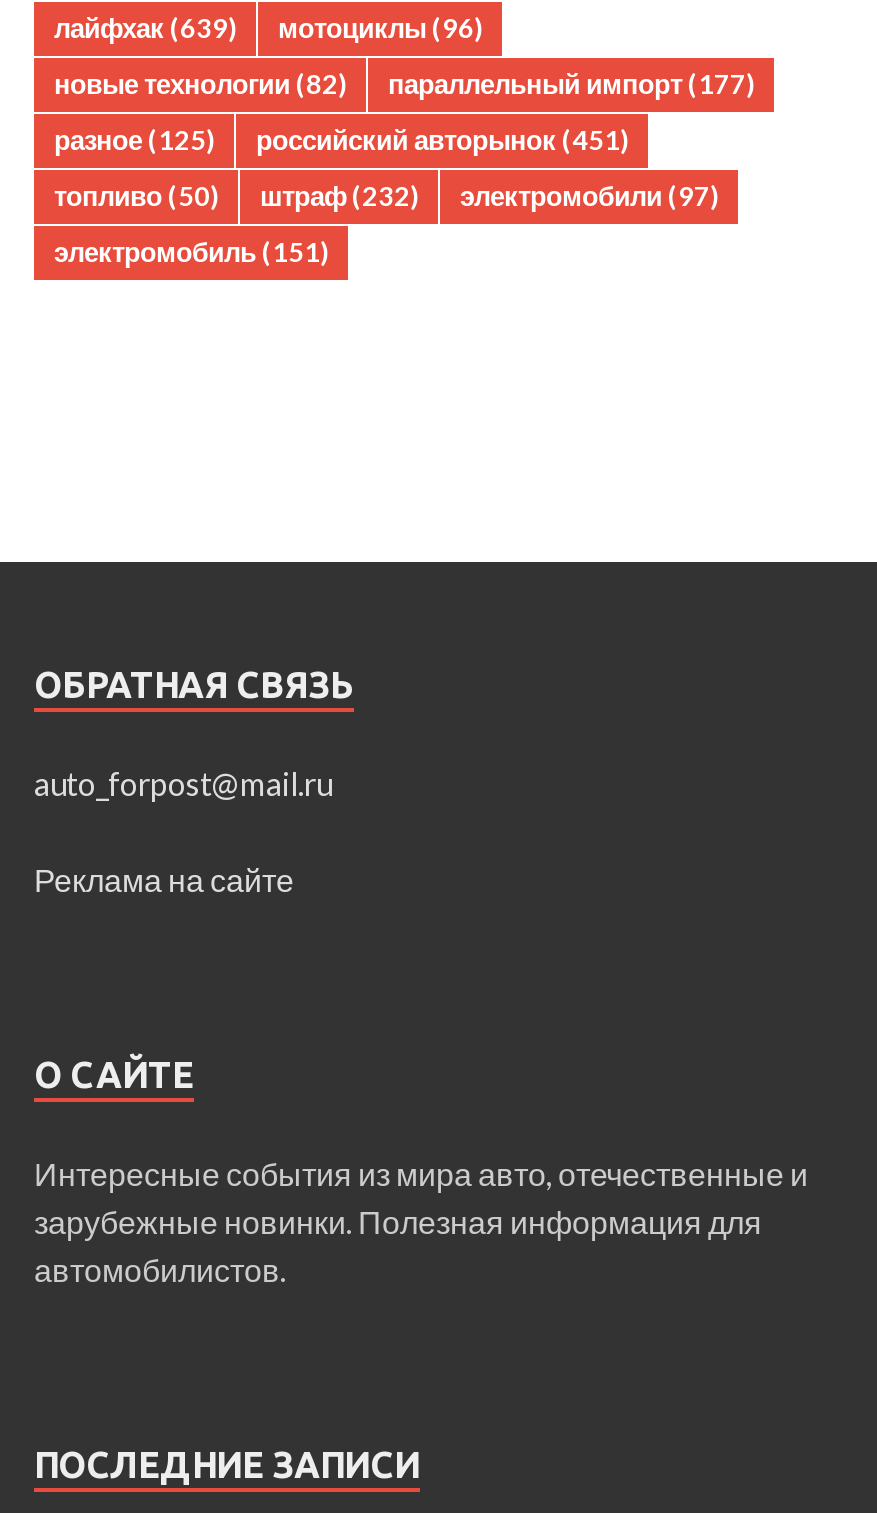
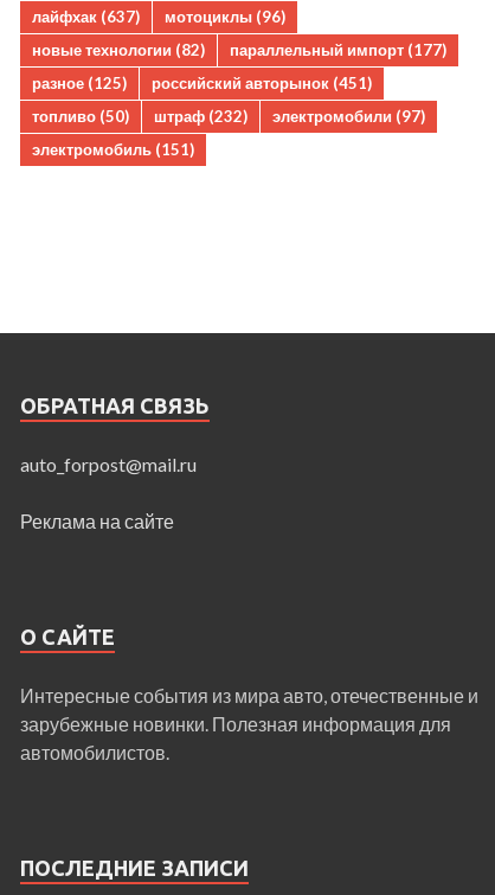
- лайфхак (639) мотоциклы (96)
+ лайфхак (637) мотоциклы (96)
